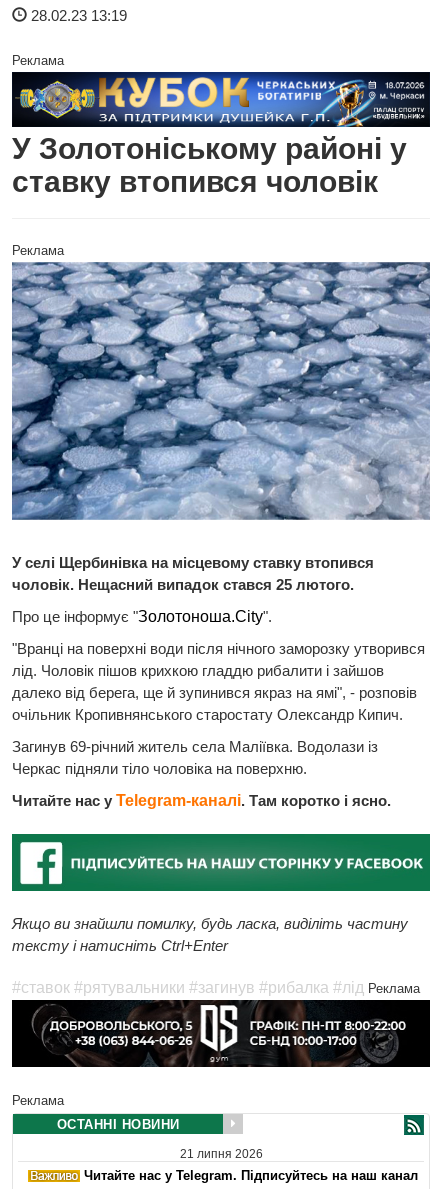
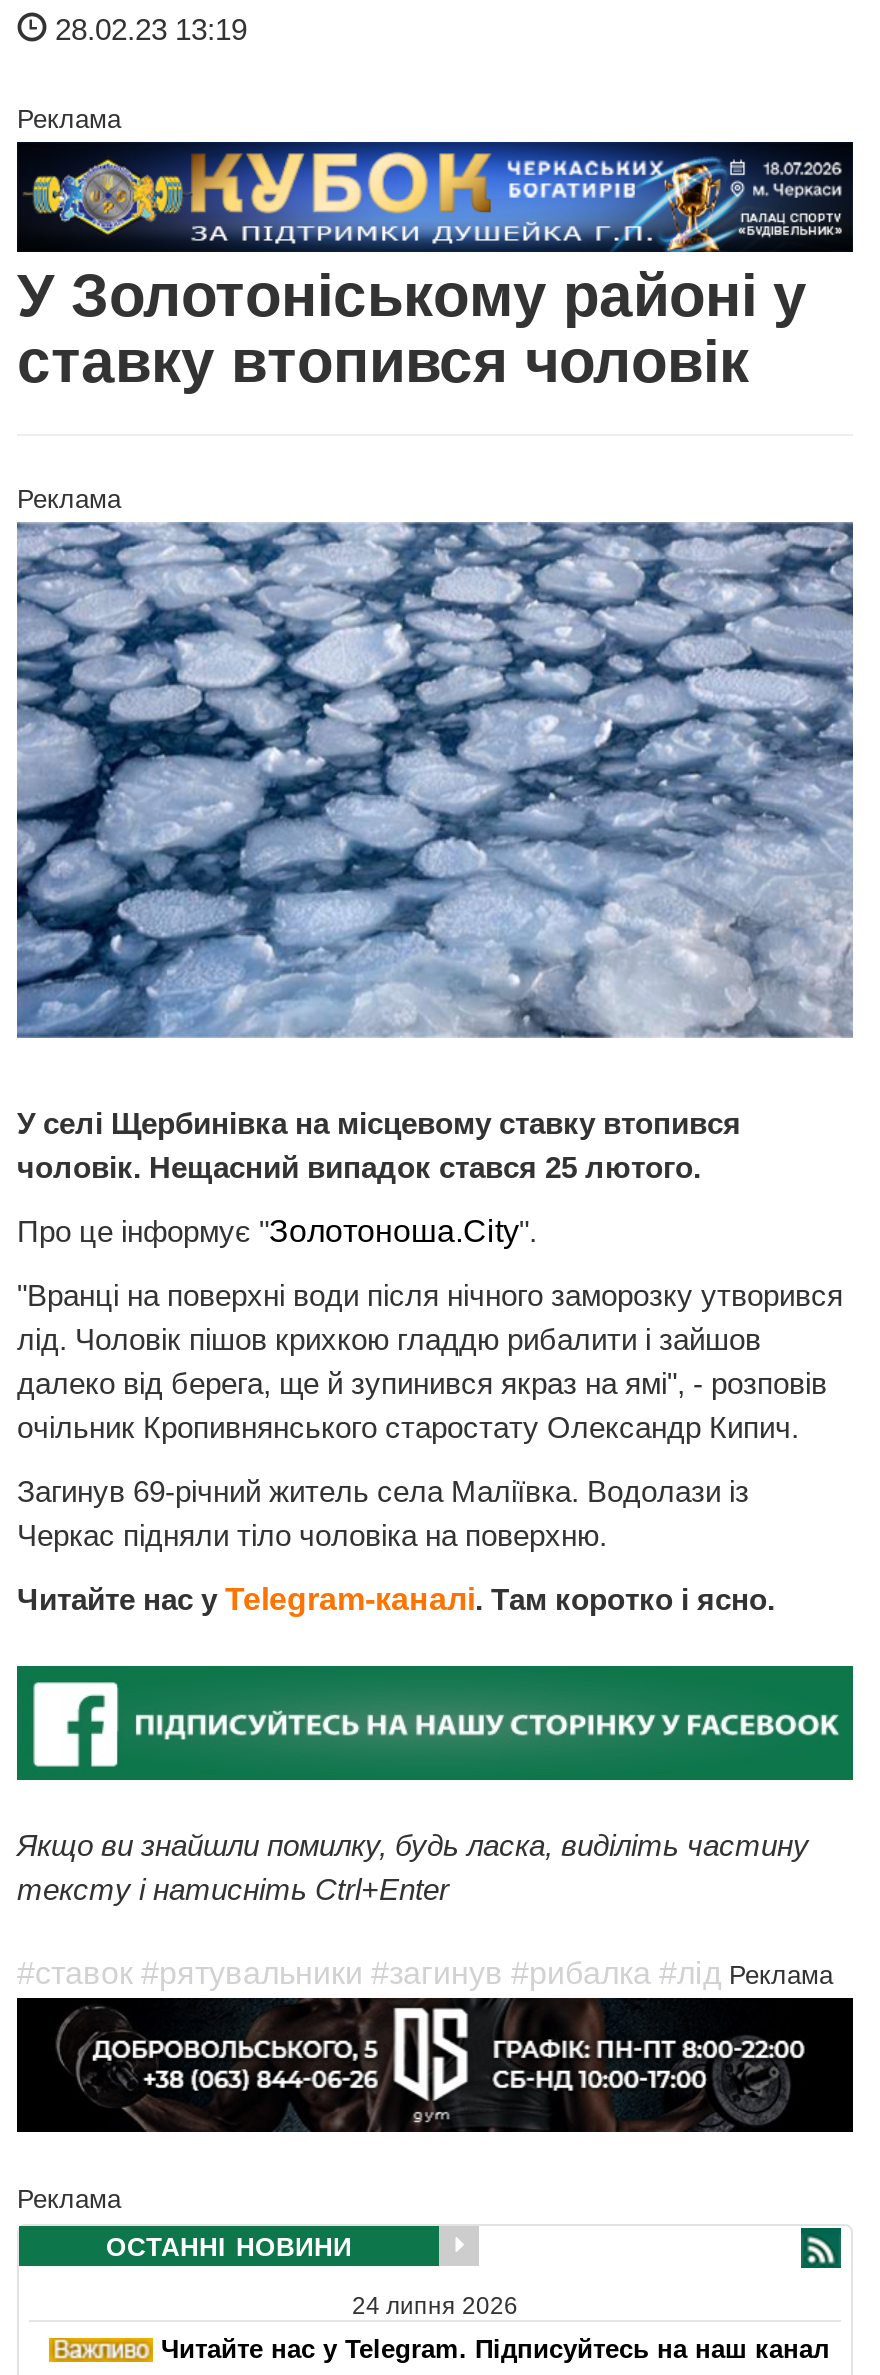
- 21 липня 2026
+ 24 липня 2026
